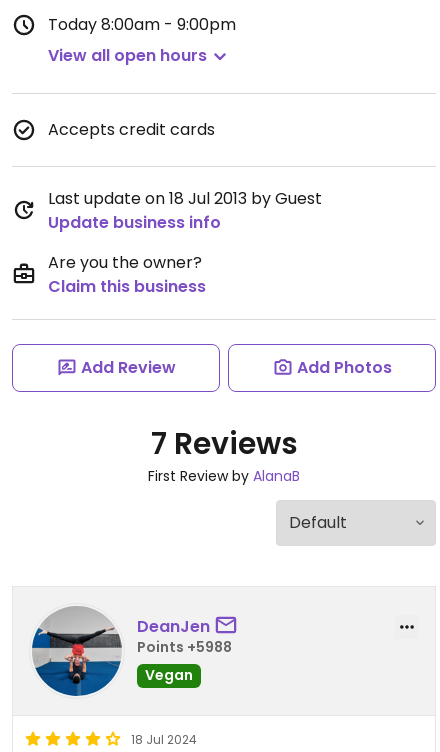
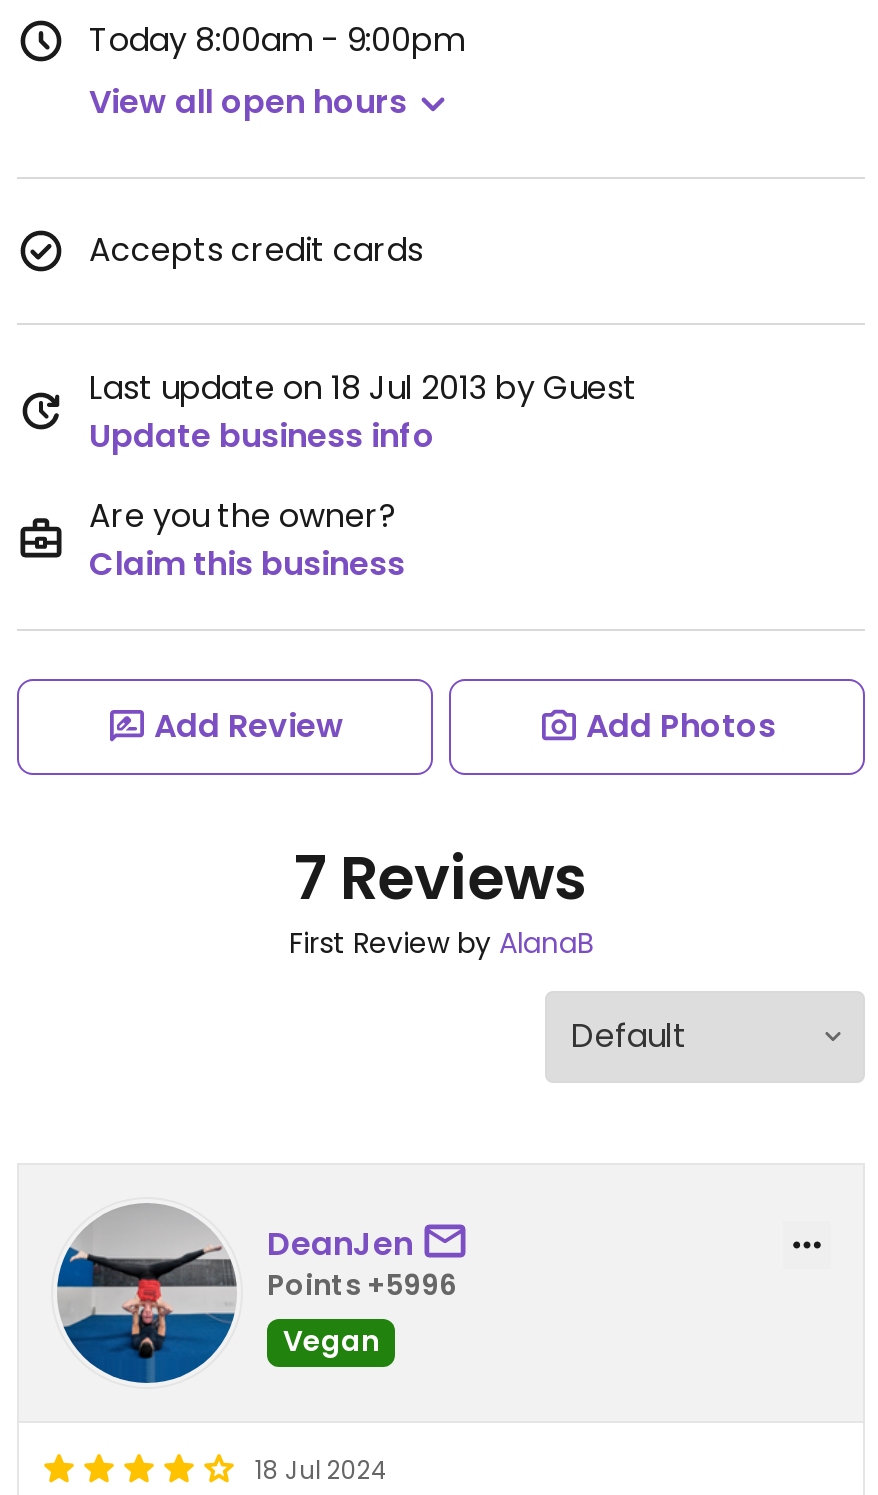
- Points +5988
+ Points +5996
